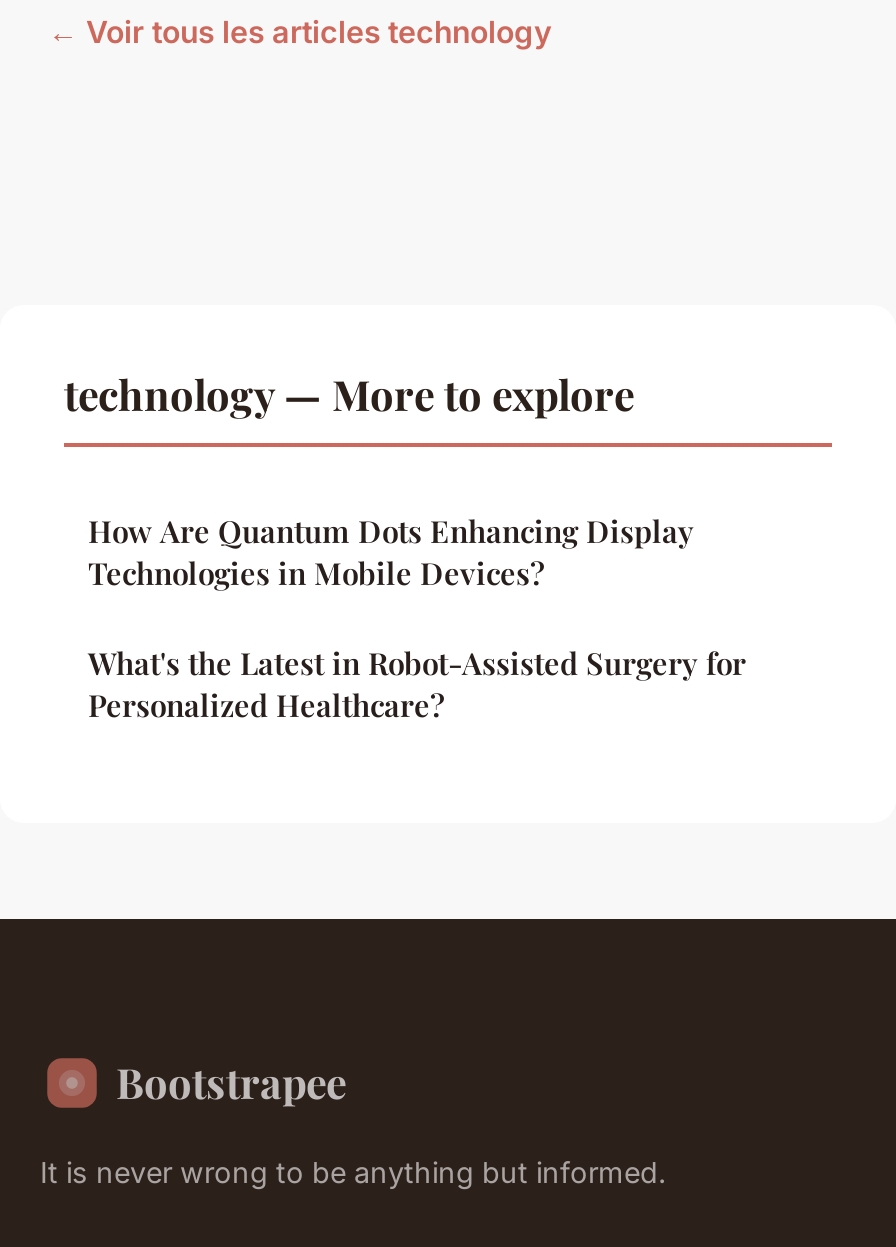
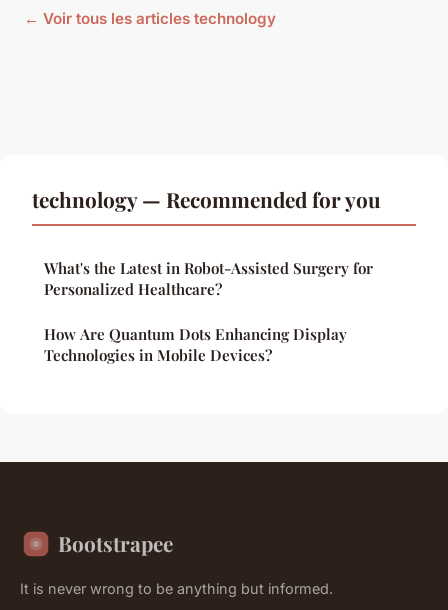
- technology — More to explore
+ technology — Recommended for you

moved down: How Are Quantum Dots Enhancing Display | Technologies in Mobile Devices?

moved up: What's the Latest in Robot-Assisted Surgery for | Personalized Healthcare?
